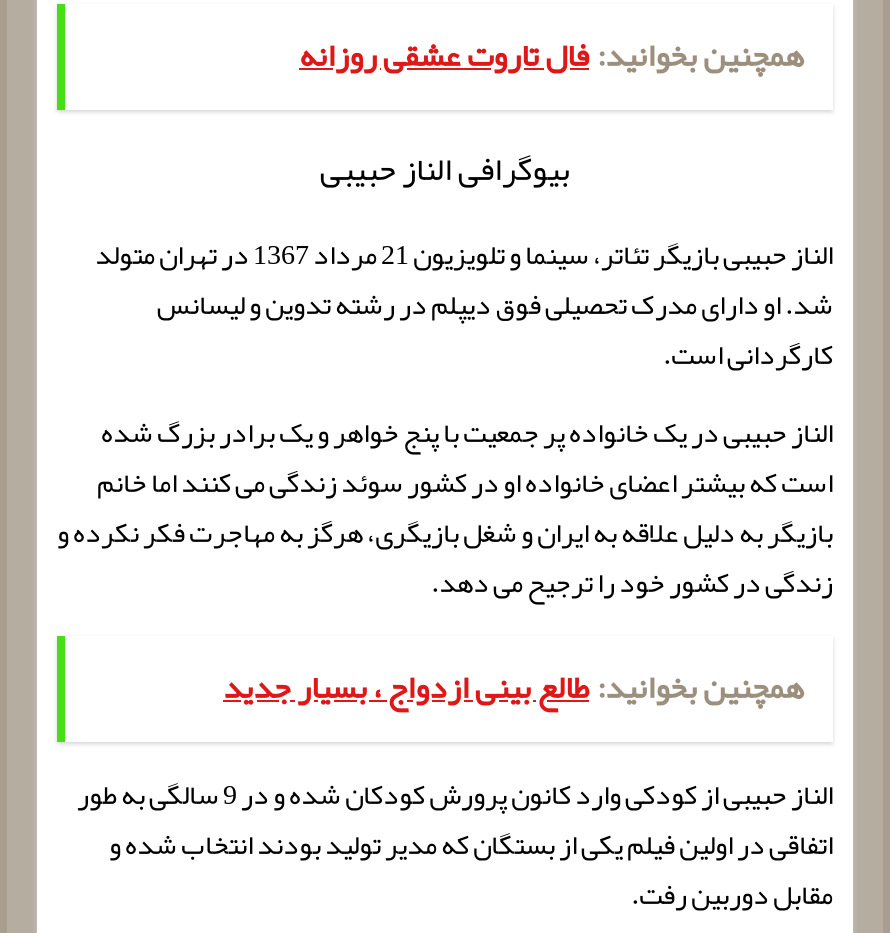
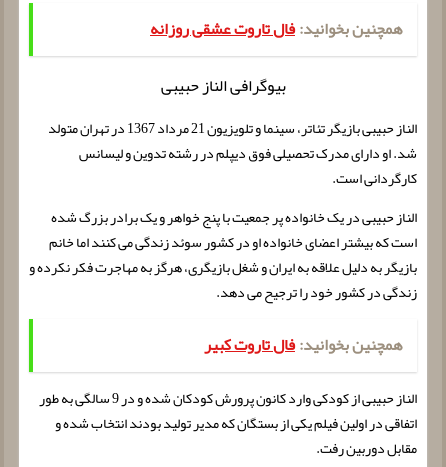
- همچنین بخوانید: طالع بینی ازدواج ، بسیار جدید
+ همچنین بخوانید: فال تاروت کبیر
